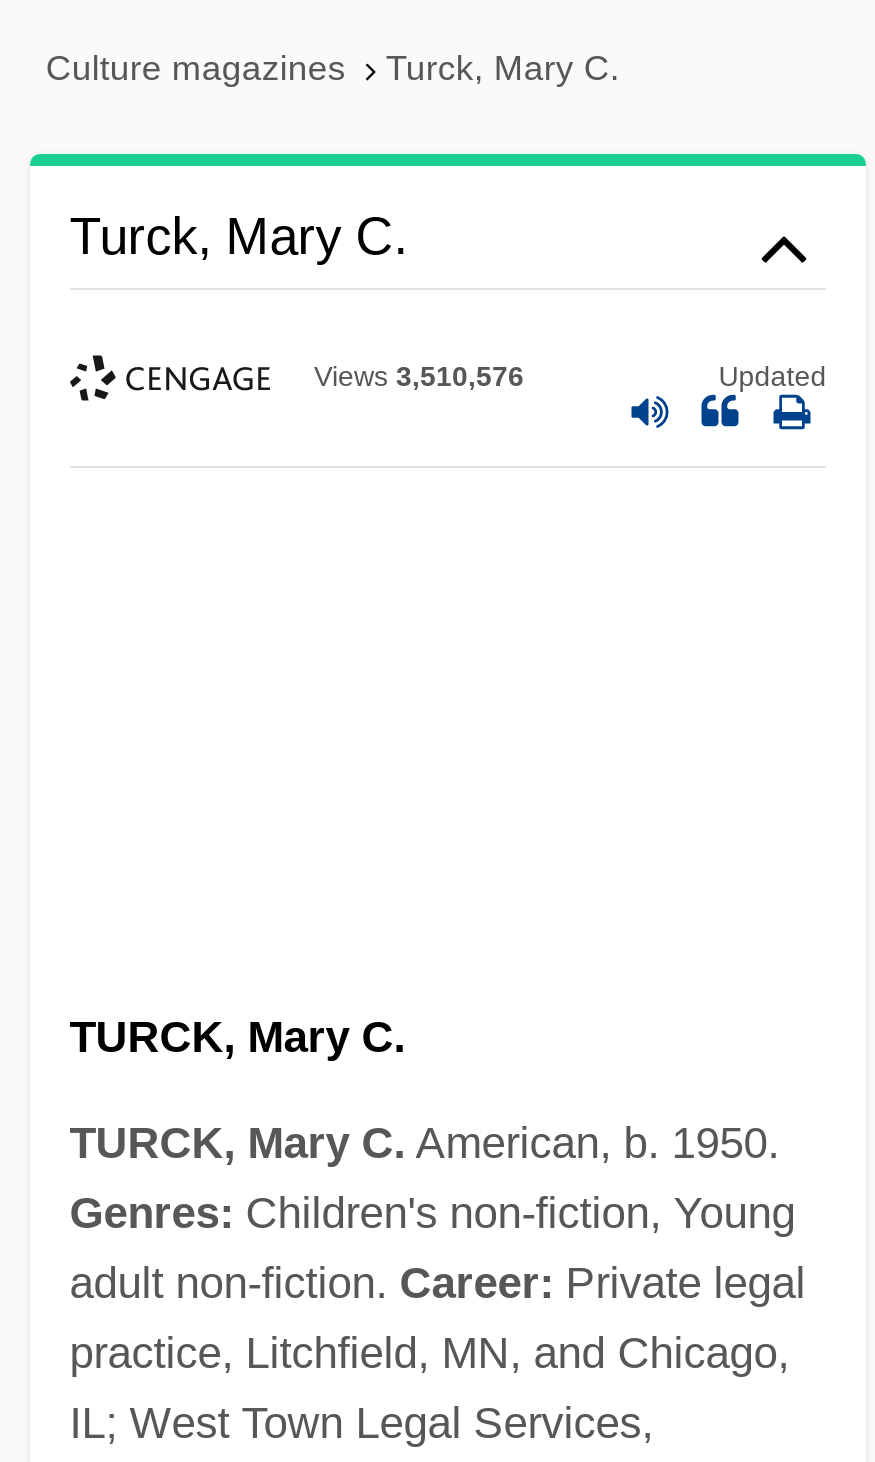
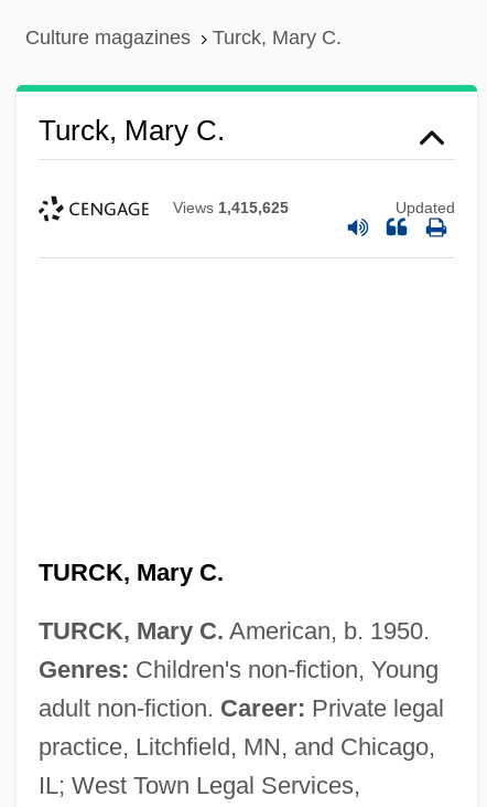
- Views 3,510,576
+ Views 1,415,625
